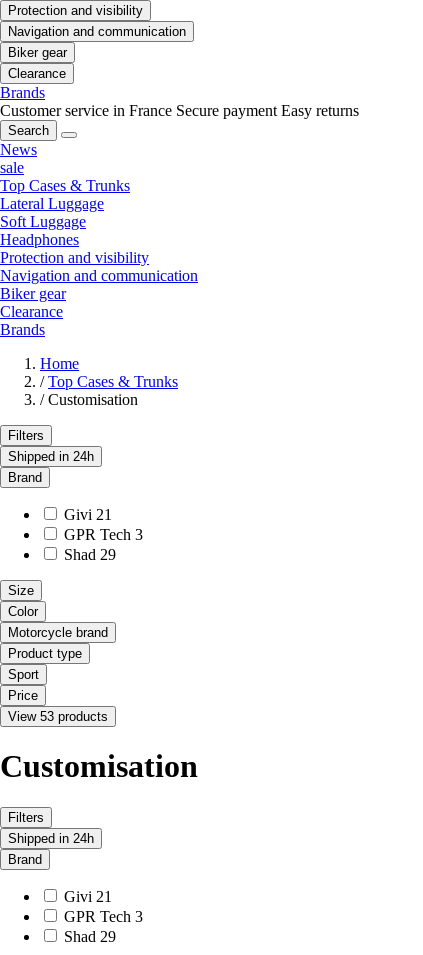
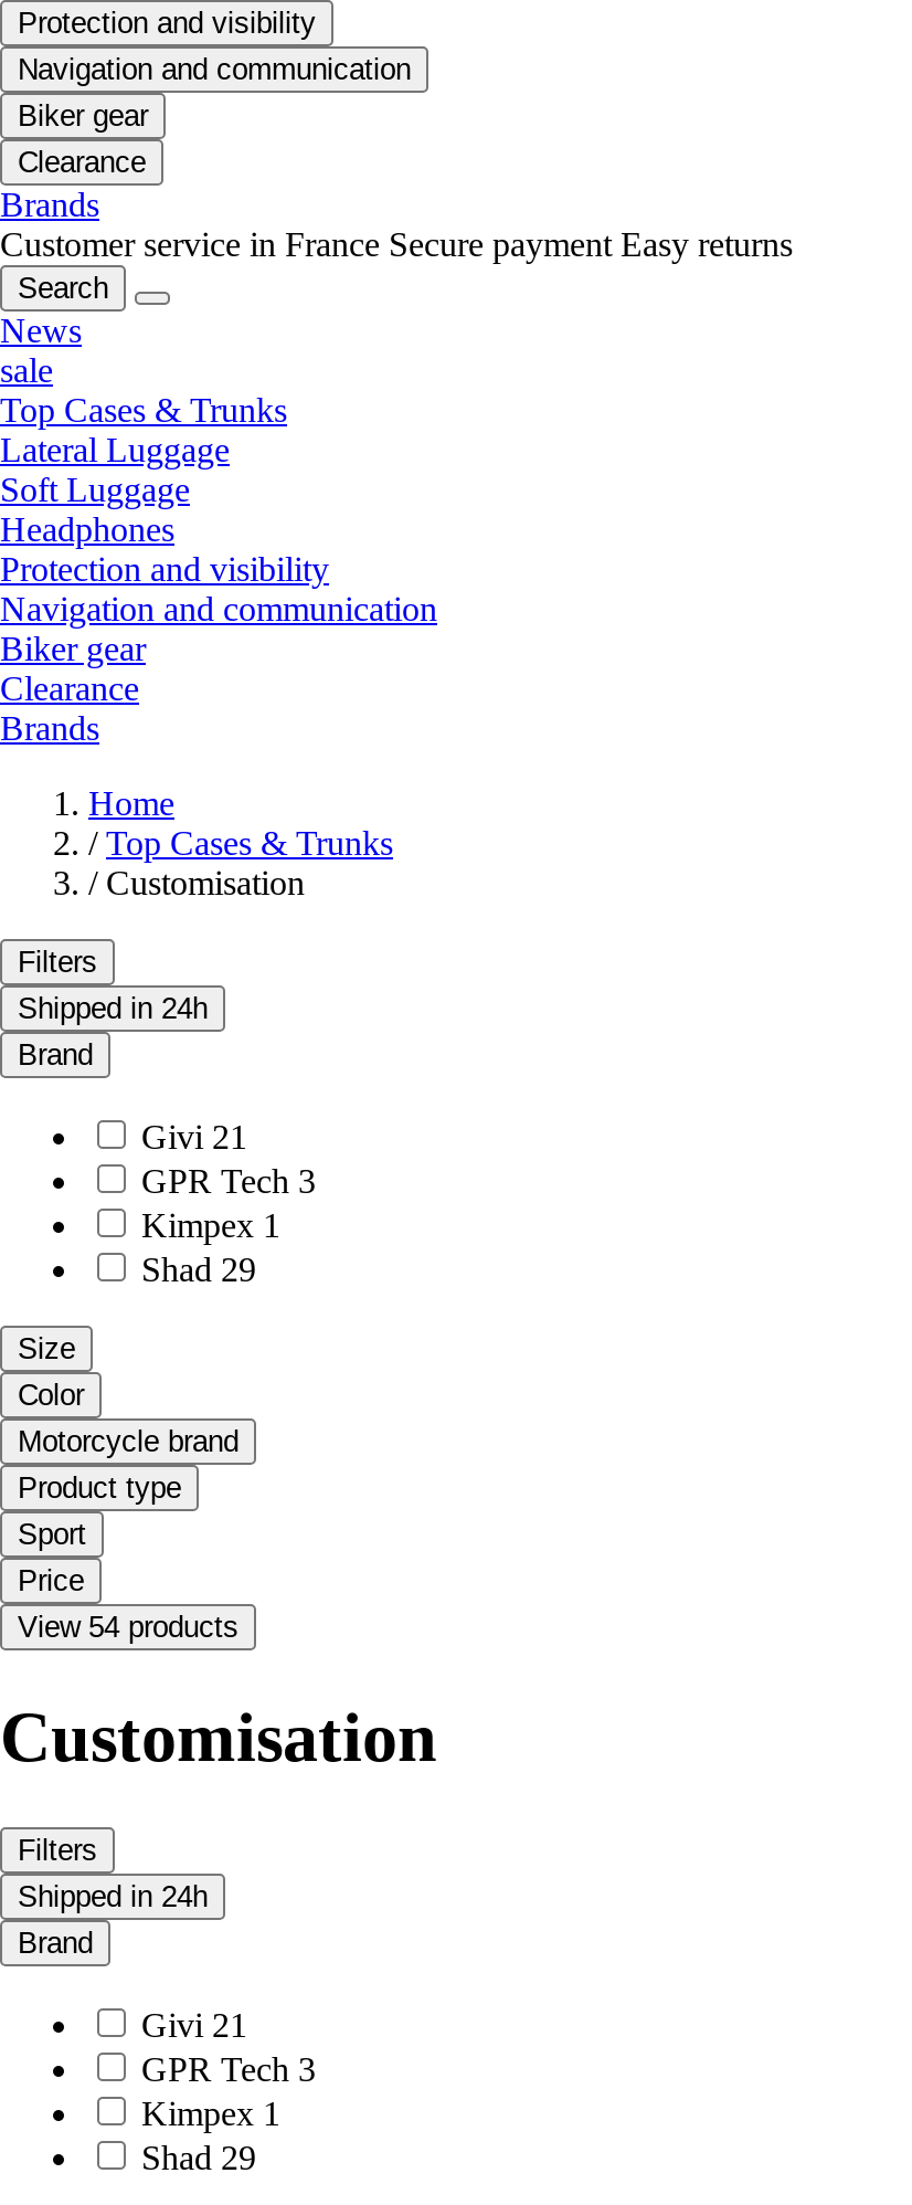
+ Kimpex 1

- View 53 products
+ View 54 products

+ Kimpex 1
